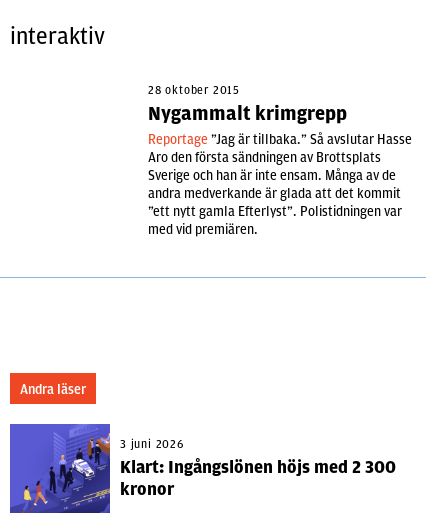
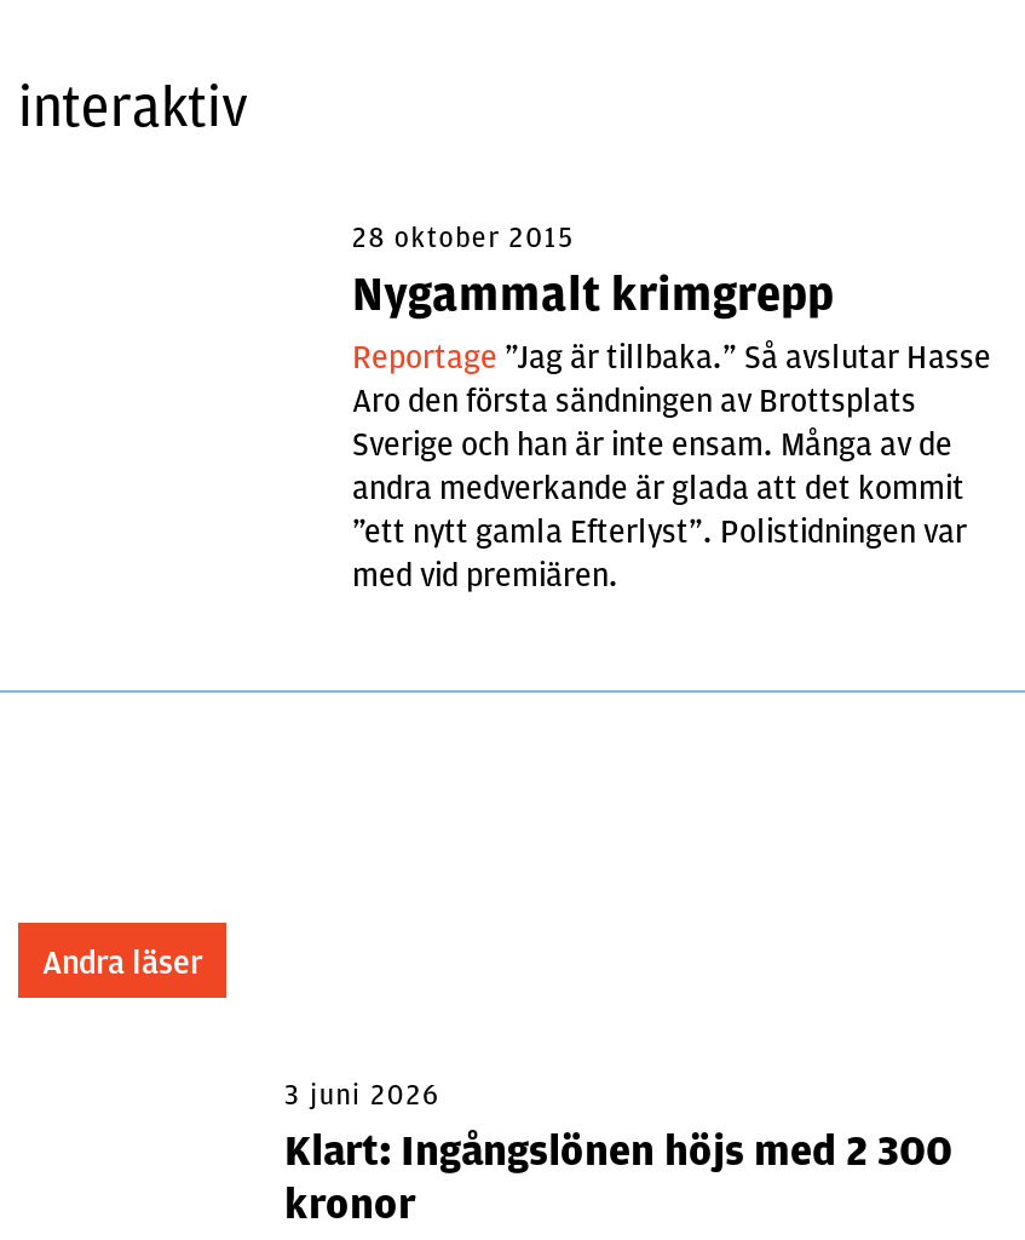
- [image]
